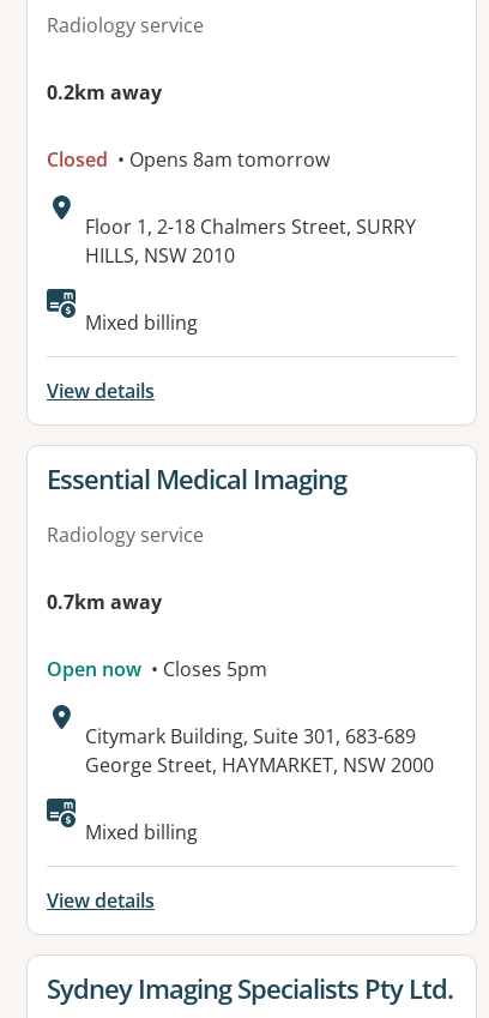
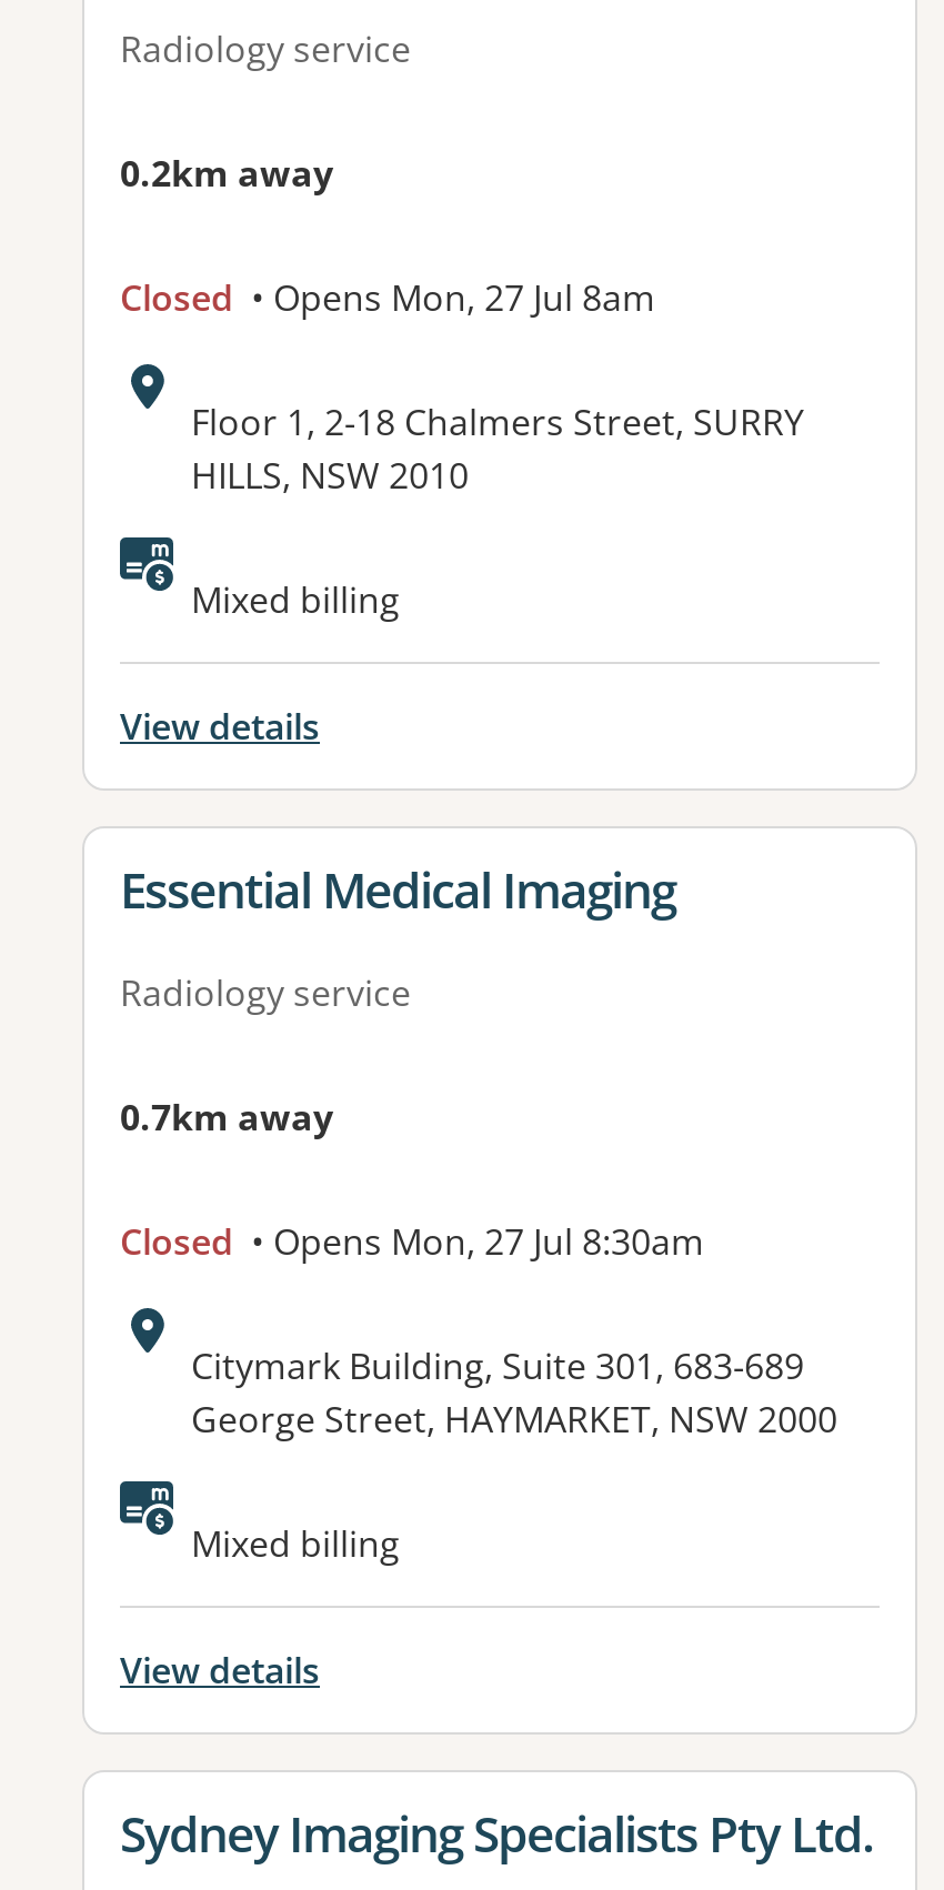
- Closed • Opens 8am tomorrow
+ Closed • Opens Mon, 27 Jul 8am

- Open now • Closes 5pm
+ Closed • Opens Mon, 27 Jul 8:30am
